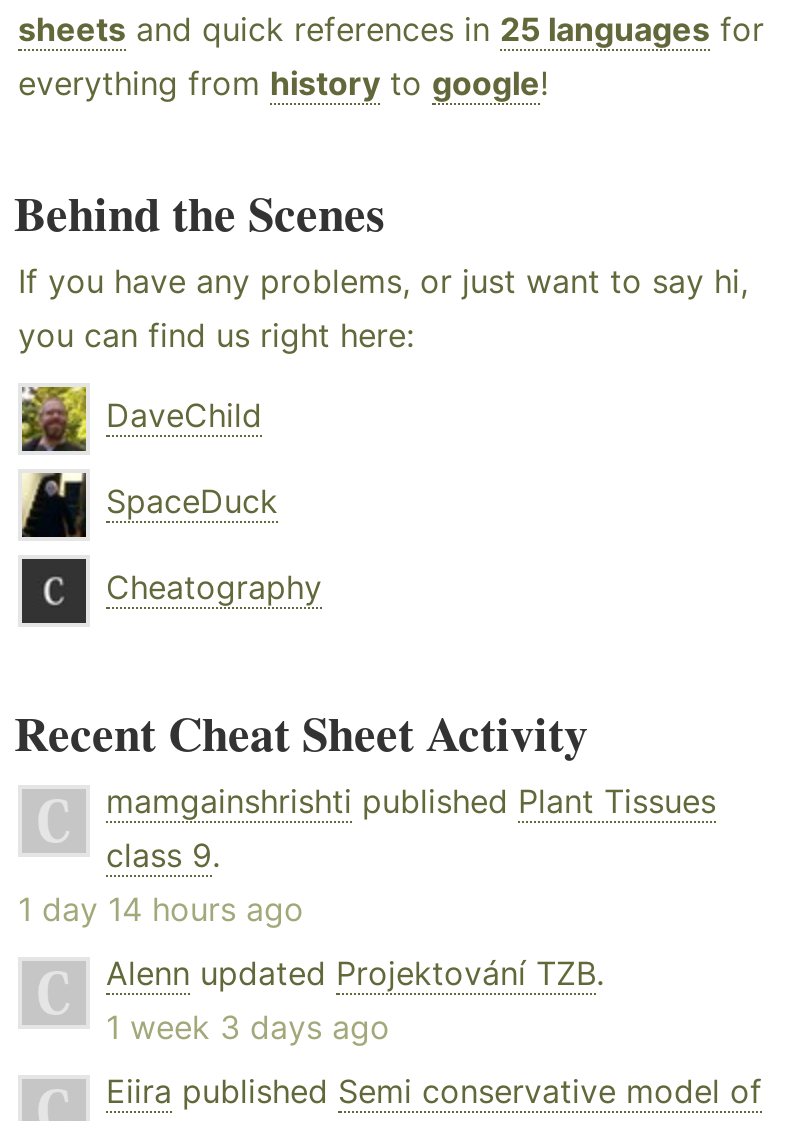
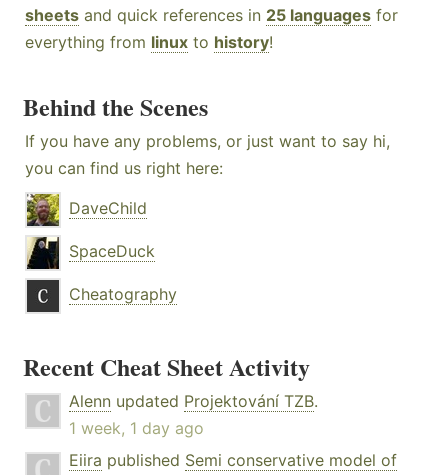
- everything from history to google!
+ everything from linux to history!

- mamgainshrishti published Plant Tissues
- class 9.
- 1 day 14 hours ago

- 1 week 3 days ago
+ 1 week, 1 day ago
